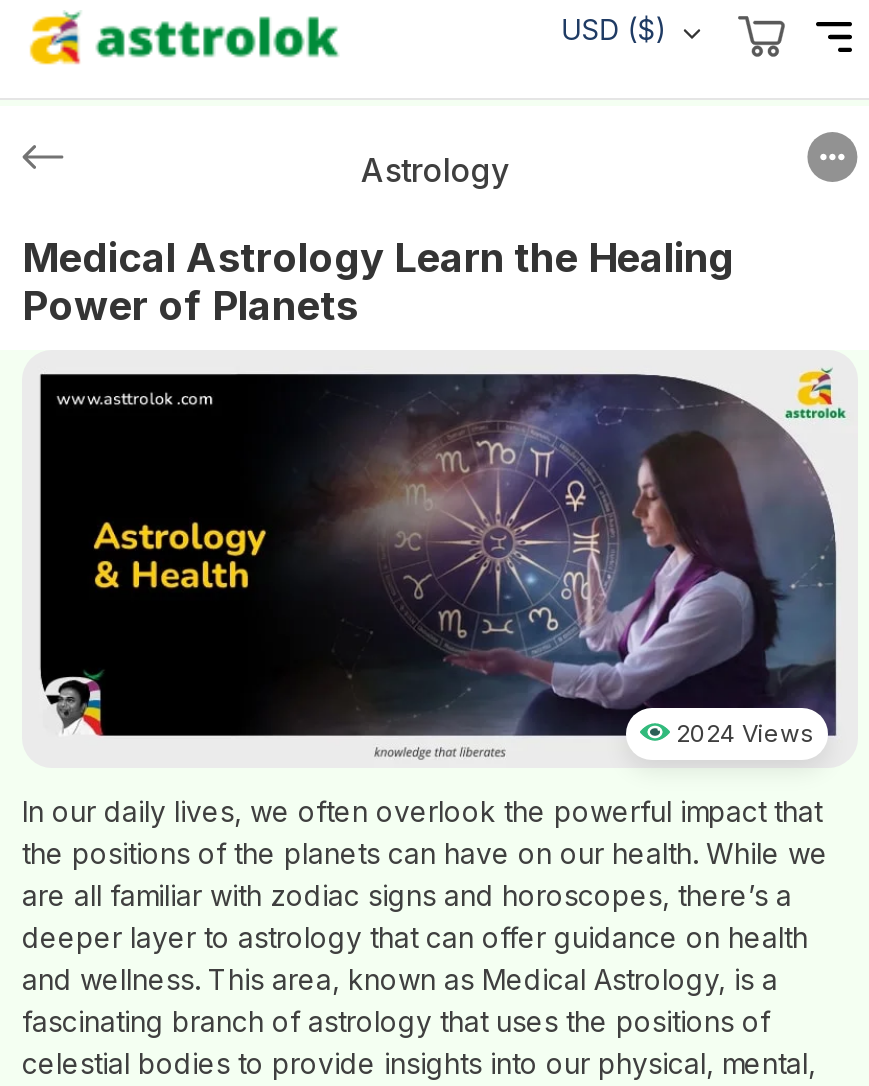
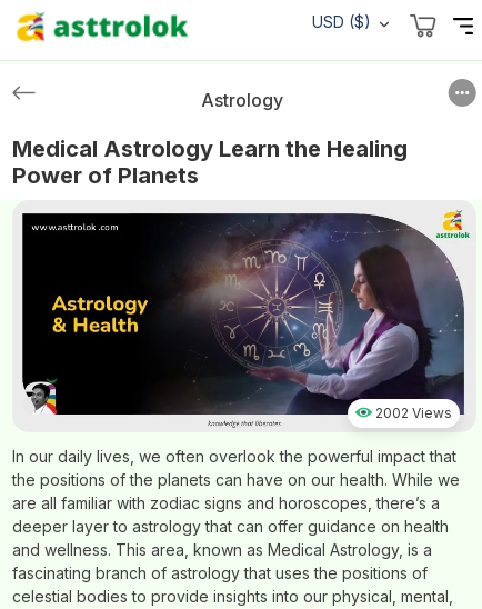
- 2024 Views
+ 2002 Views
